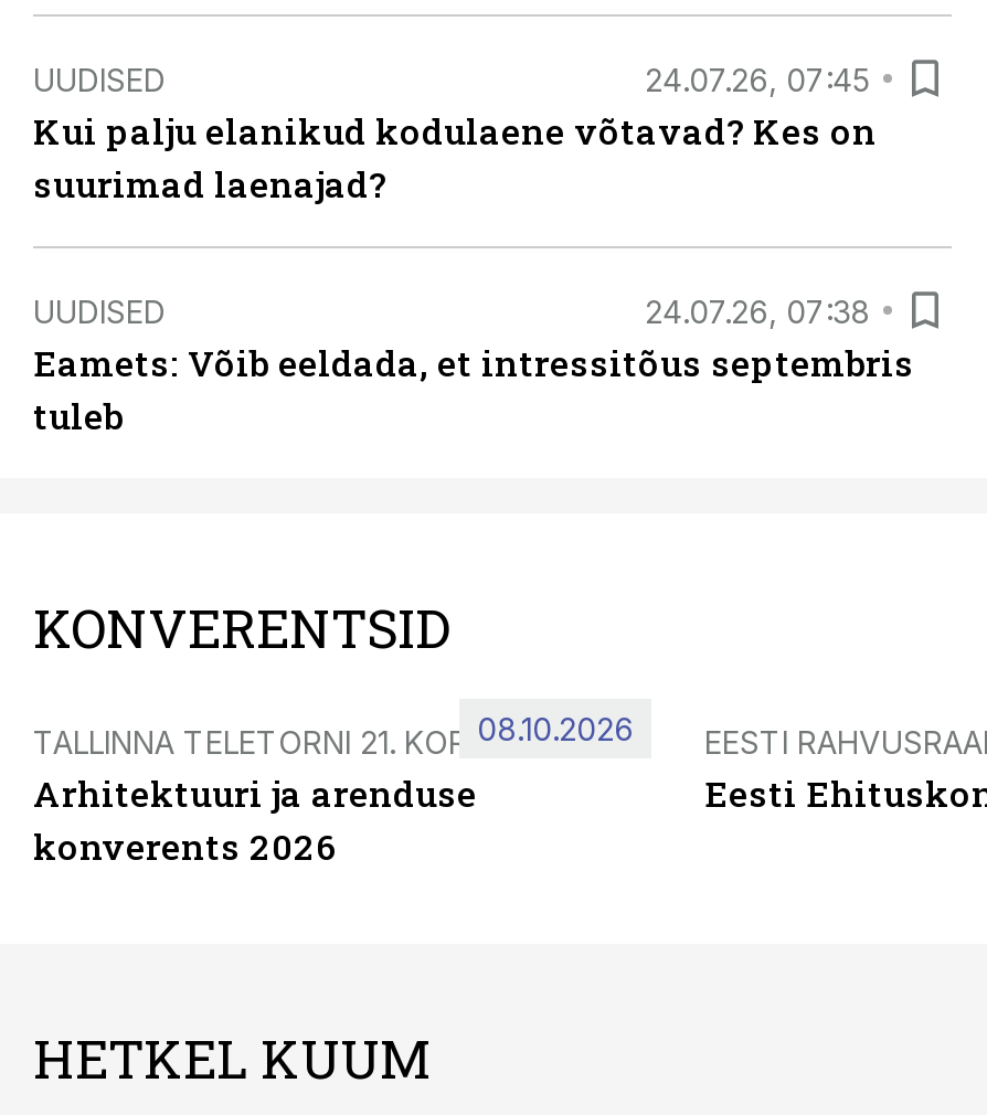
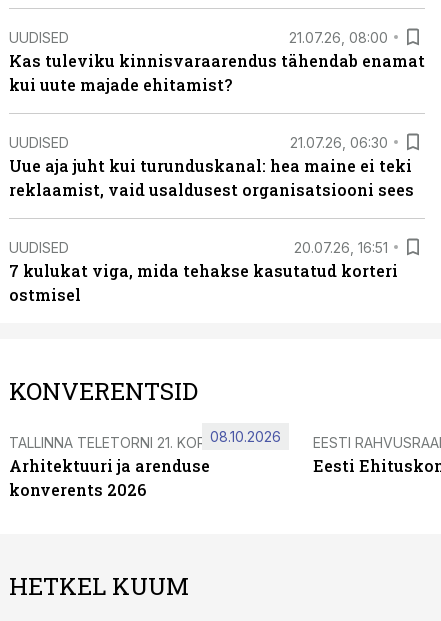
- 24.07.26, 07:45
- Kui palju elanikud kodulaene võtavad? Kes on
- suurimad laenajad?
+ 21.07.26, 08:00
+ Kas tuleviku kinnisvaraarendus tähendab enamat
+ kui uute majade ehitamist?

- 24.07.26, 07:38
- Eamets: Võib eeldada, et intressitõus septembris
- tuleb
+ 21.07.26, 06:30
+ Uue aja juht kui turunduskanal: hea maine ei teki
+ reklaamist, vaid usaldusest organisatsiooni sees
+ UUDISED
+ 20.07.26, 16:51
+ 7 kulukat viga, mida tehakse kasutatud korteri
+ ostmisel
